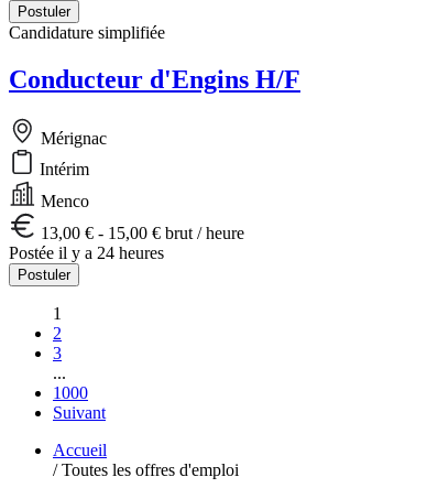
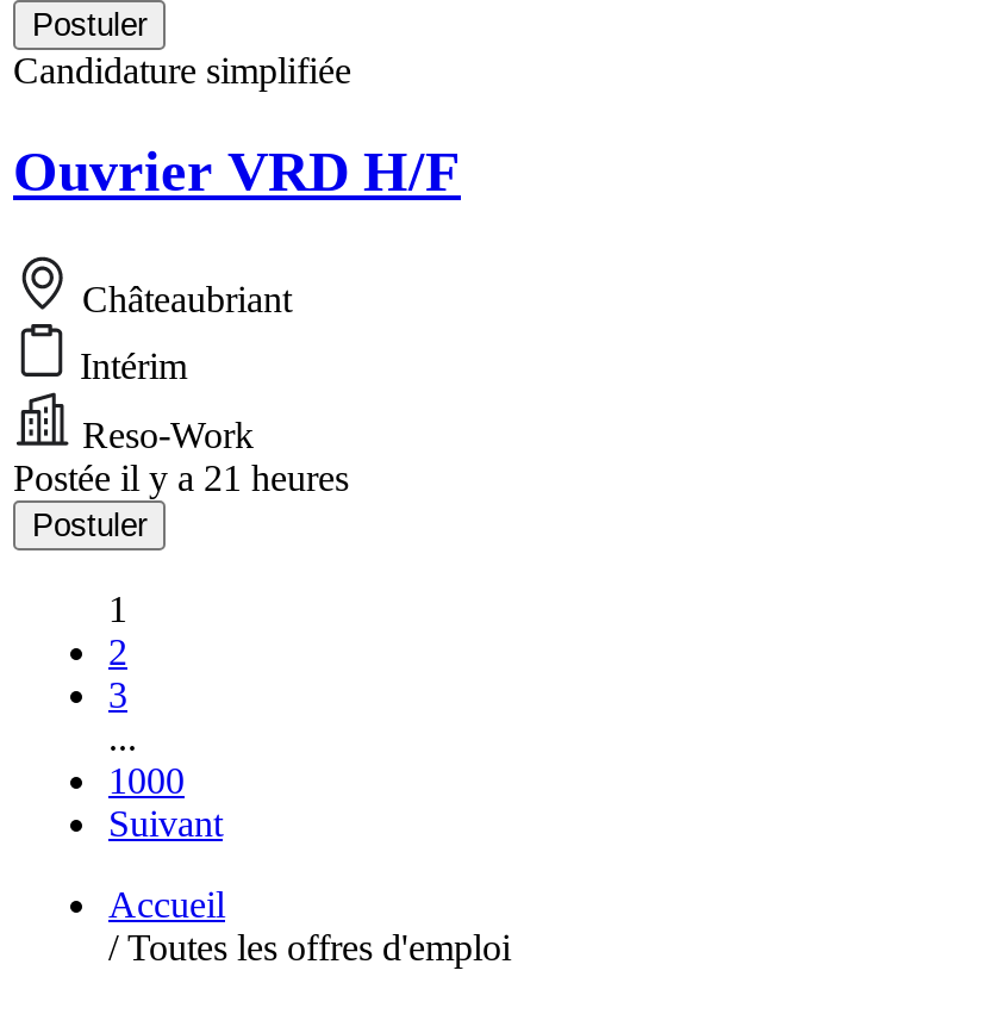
- Conducteur d'Engins H/F
+ Ouvrier VRD H/F

- Mérignac
+ Châteaubriant

- Menco
- 13,00 € - 15,00 € brut / heure
- Postée il y a 24 heures
+ Reso-Work
+ Postée il y a 21 heures
